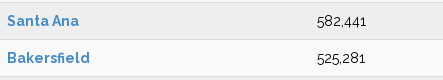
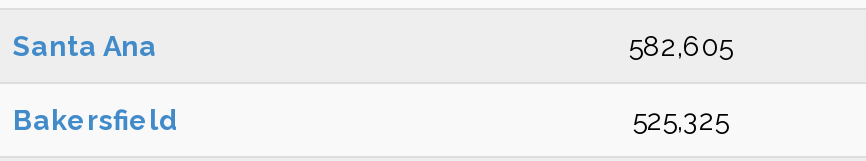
- 582,441
+ 582,605

- 525,281
+ 525,325
